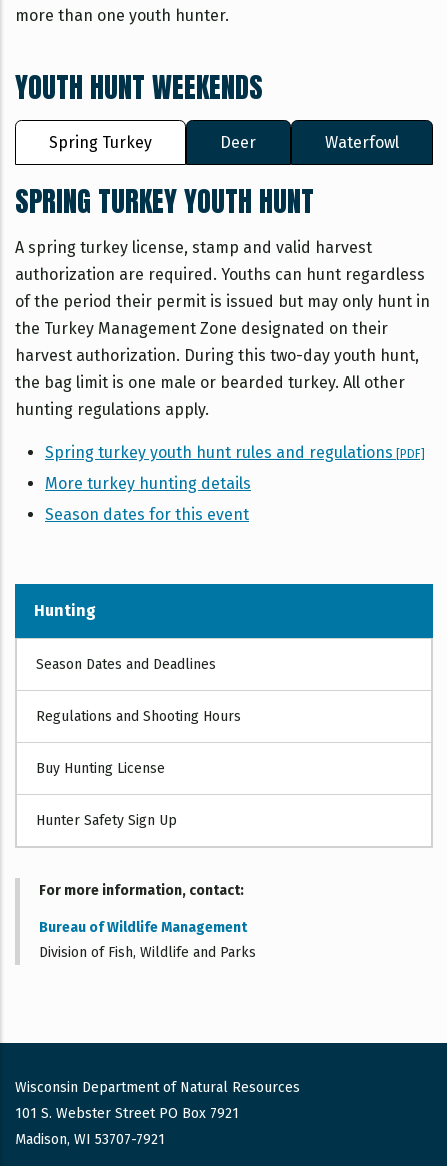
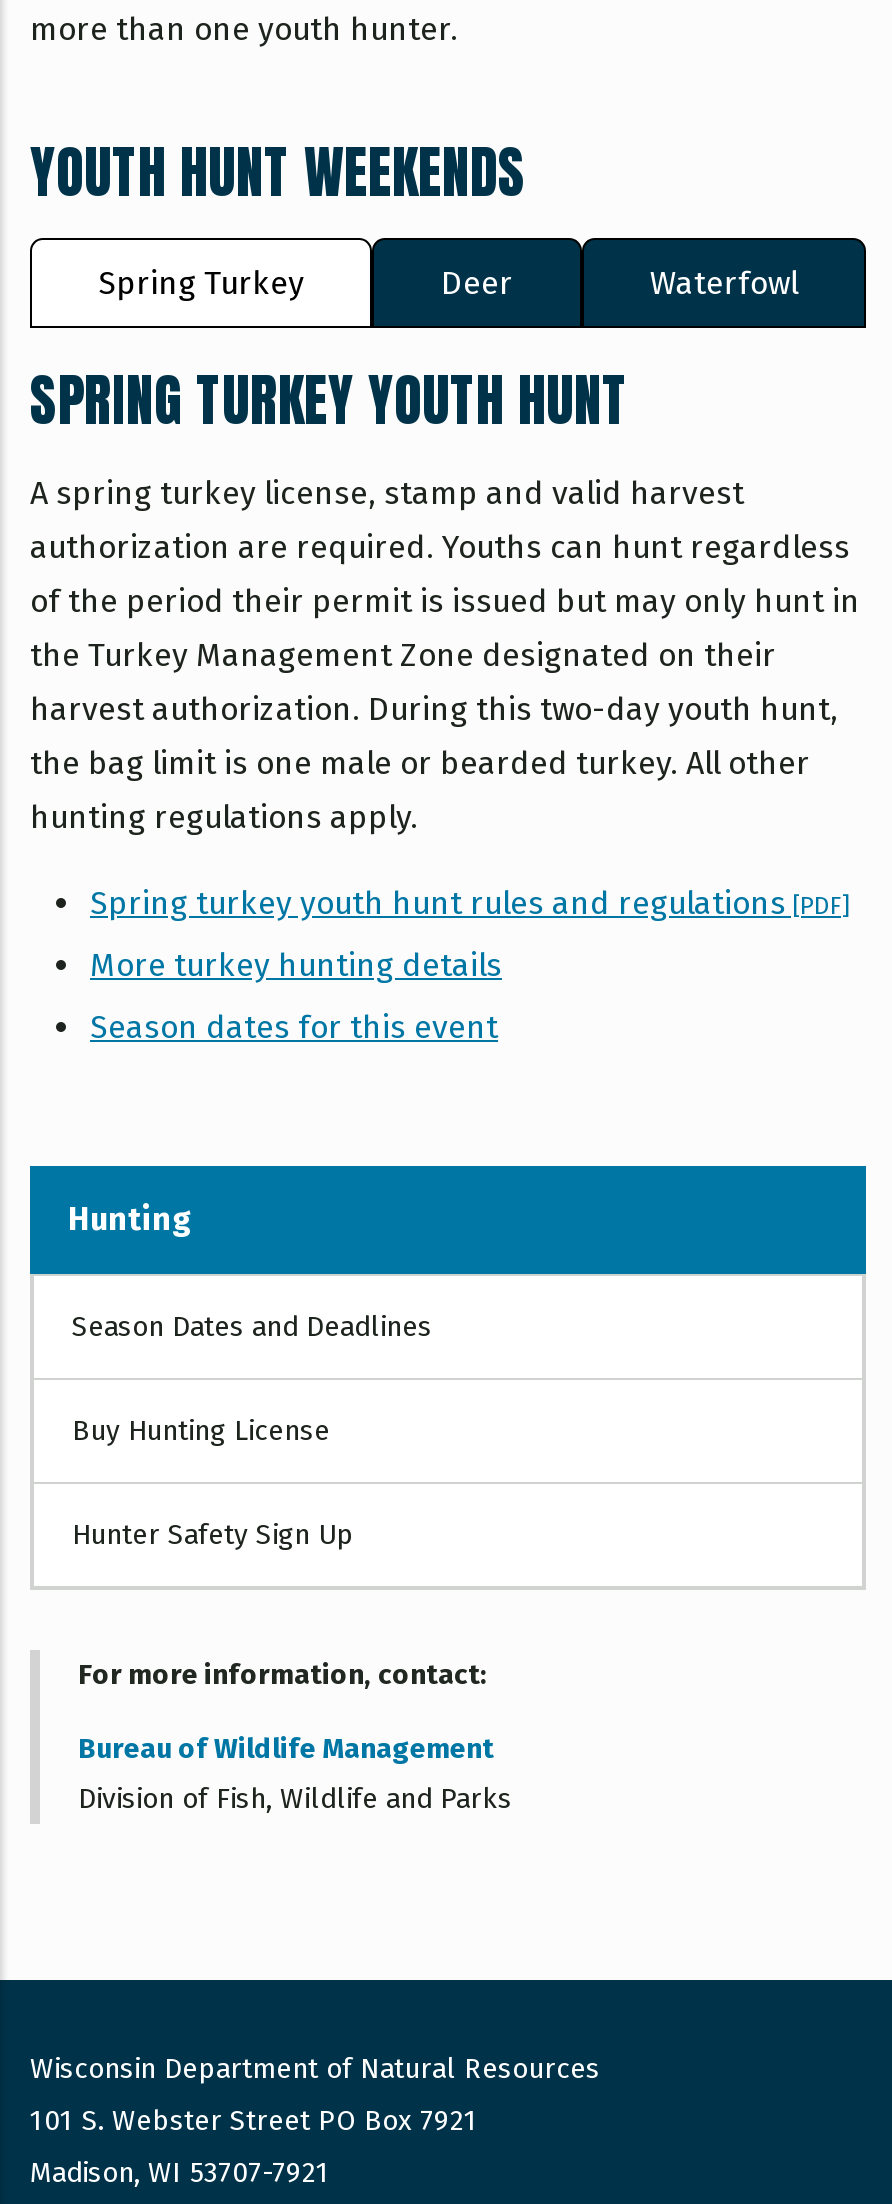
- Regulations and Shooting Hours
